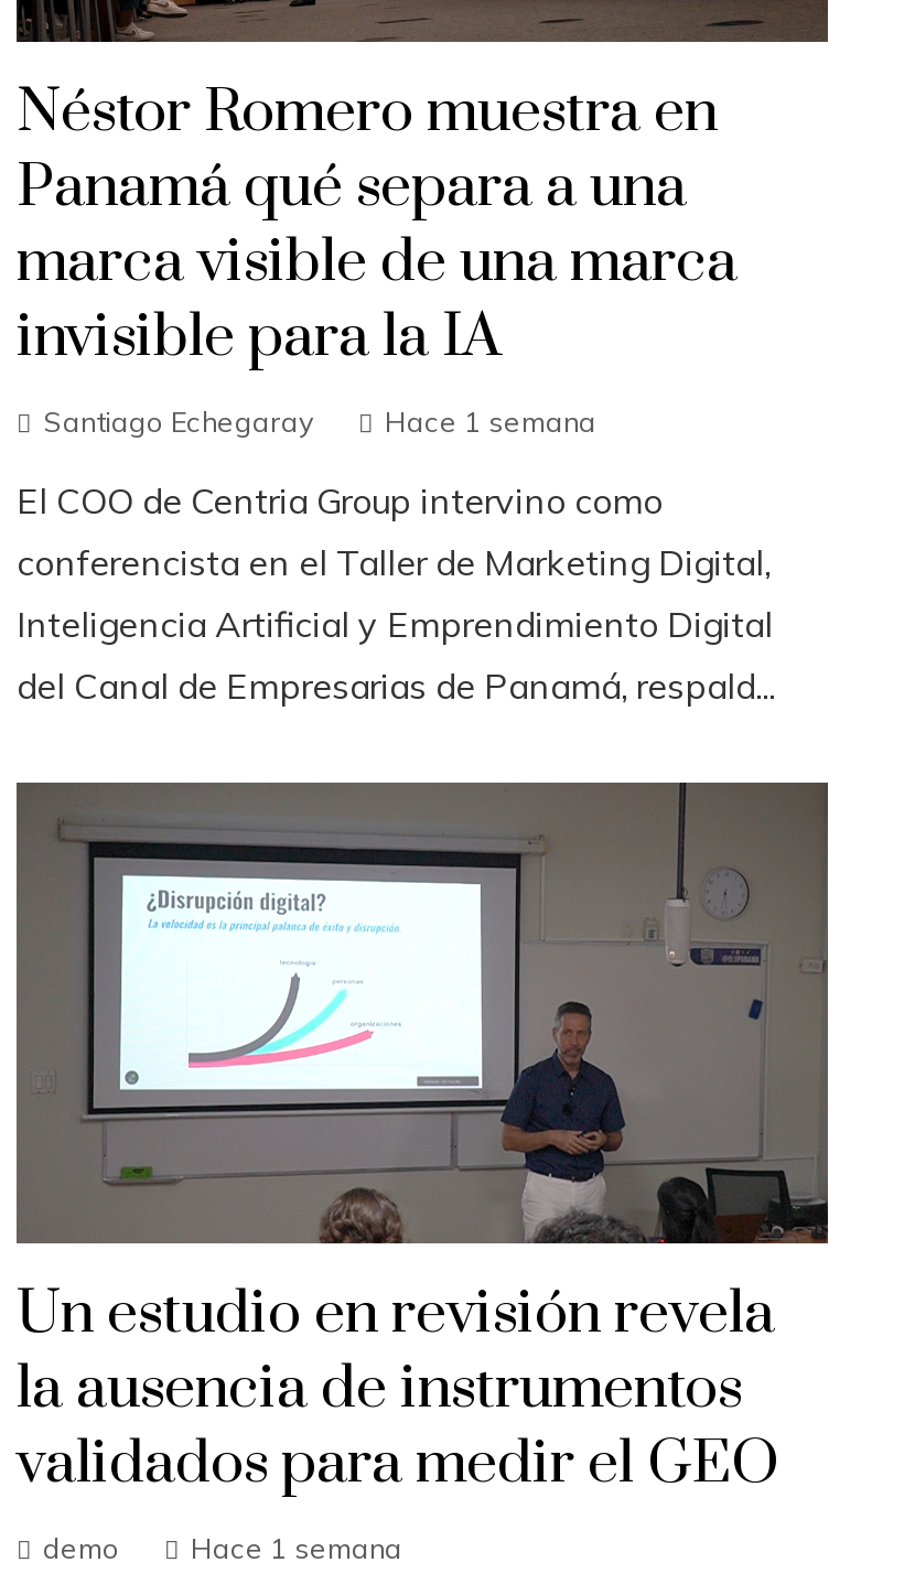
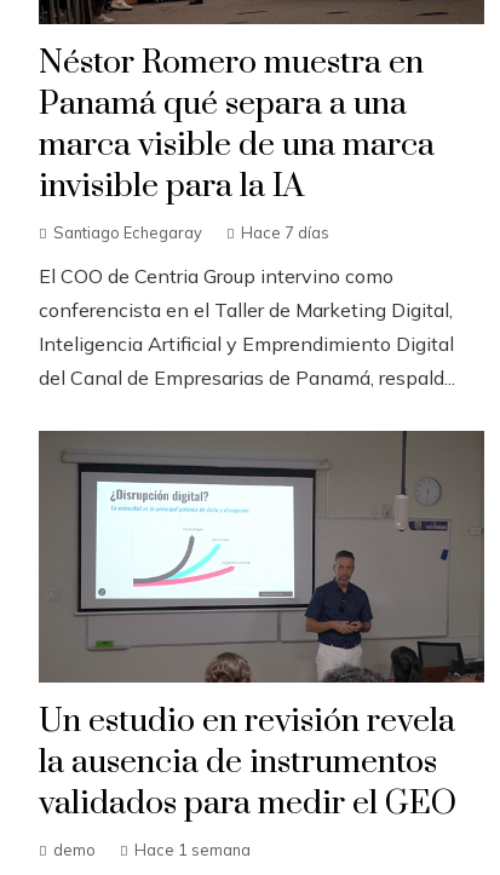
- Santiago Echegaray Hace 1 semana
+ Santiago Echegaray Hace 7 días
